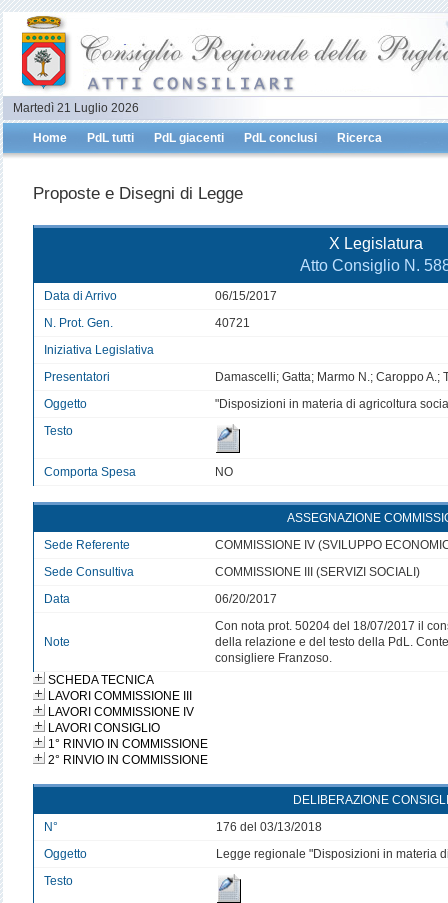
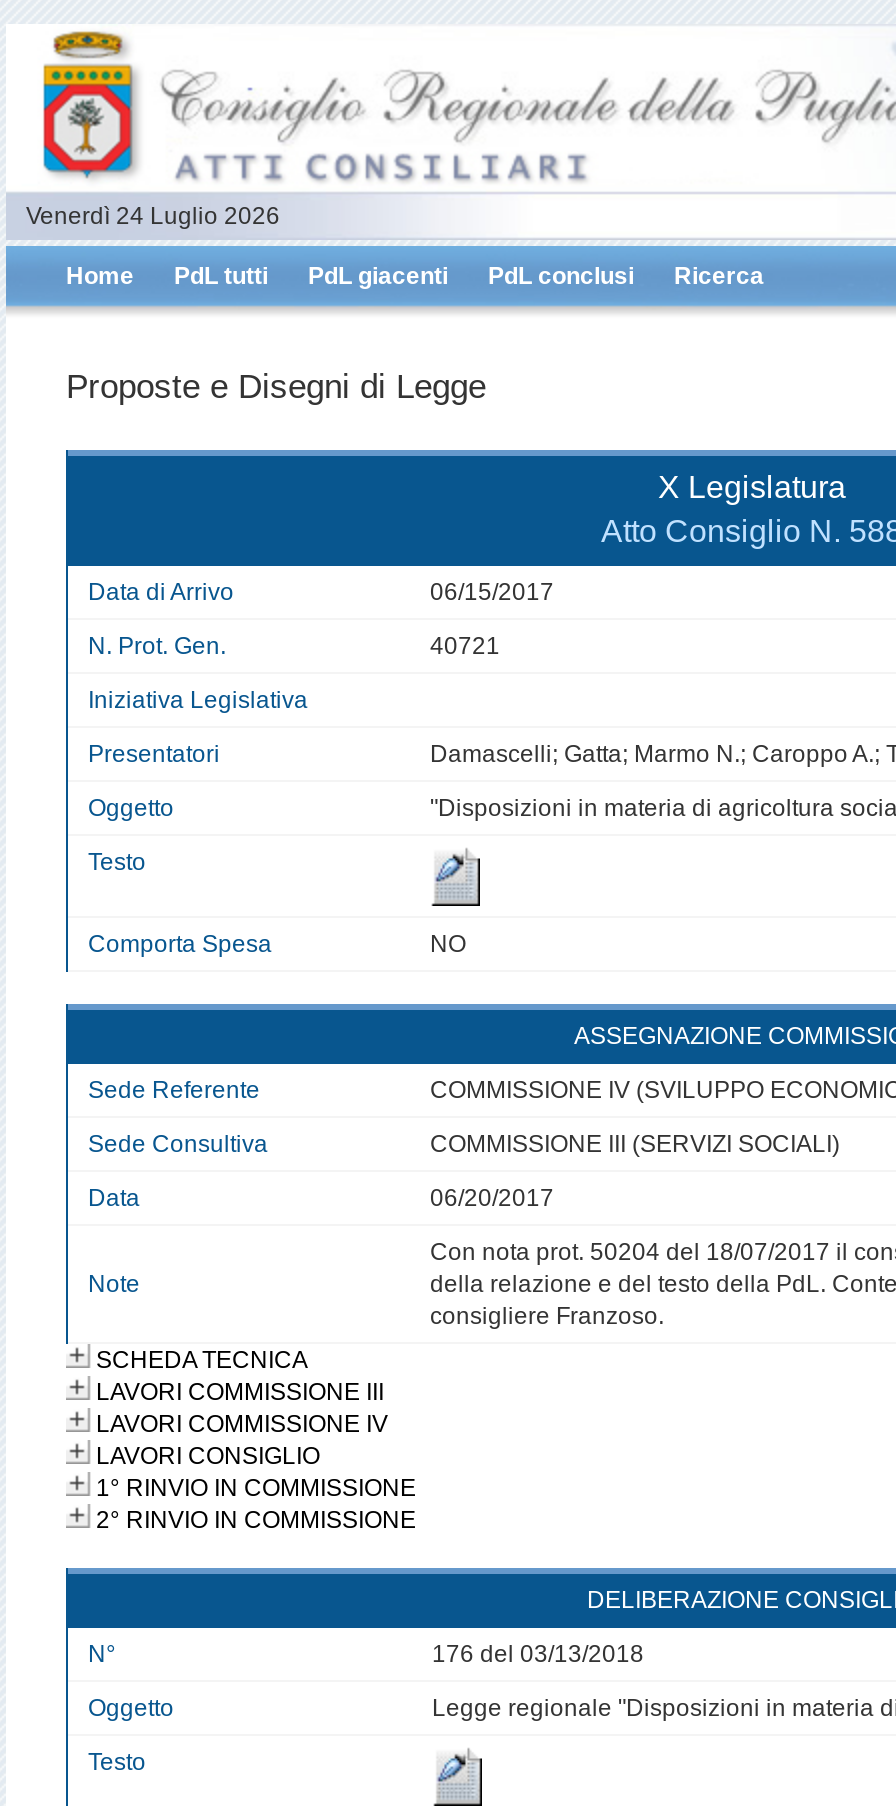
- Martedì 21 Luglio 2026
+ Venerdì 24 Luglio 2026
